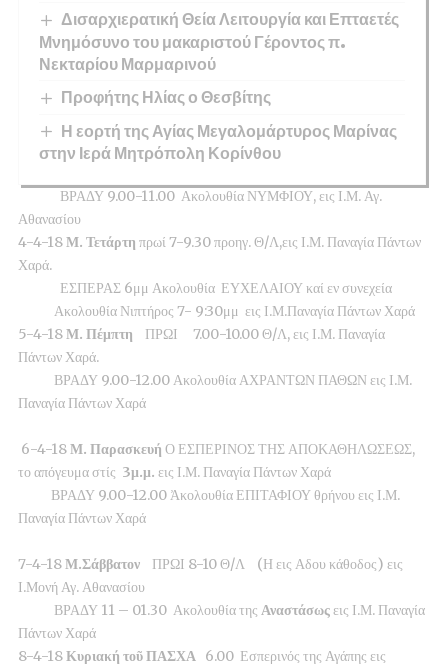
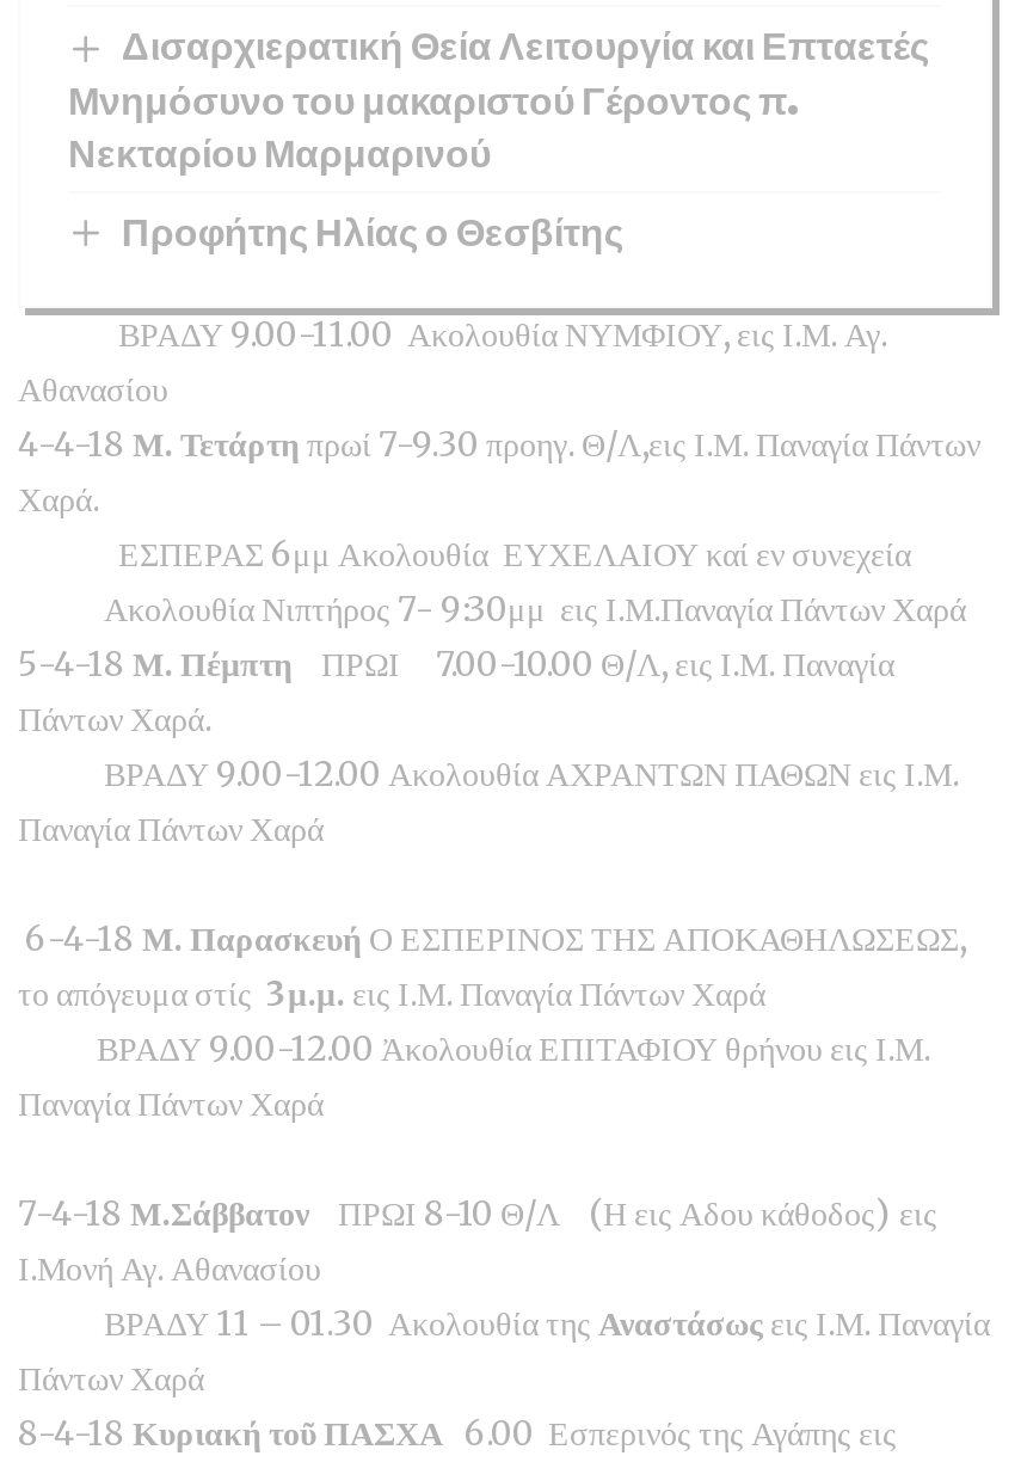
- Η εορτή της Αγίας Μεγαλομάρτυρος Μαρίνας
- στην Ιερά Μητρόπολη Κορίνθου
